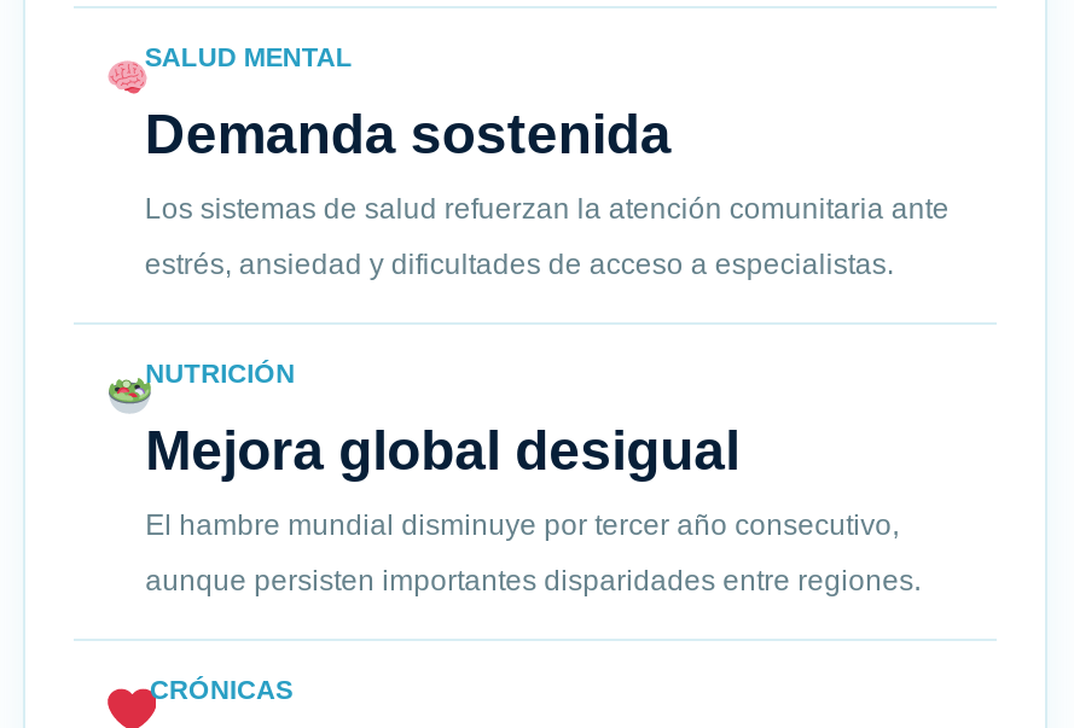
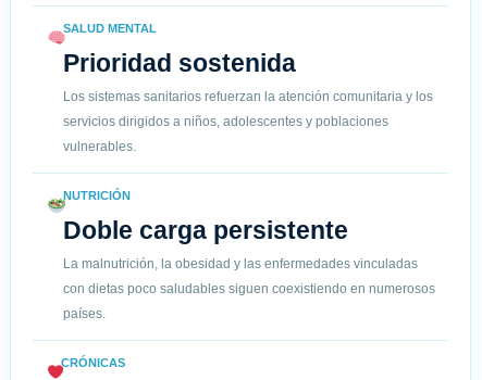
- Demanda sostenida
- Los sistemas de salud refuerzan la atención comunitaria ante
- estrés, ansiedad y dificultades de acceso a especialistas.
+ Prioridad sostenida
+ Los sistemas sanitarios refuerzan la atención comunitaria y los
+ servicios dirigidos a niños, adolescentes y poblaciones
+ vulnerables.

- Mejora global desigual
- El hambre mundial disminuye por tercer año consecutivo,
- aunque persisten importantes disparidades entre regiones.
+ Doble carga persistente
+ La malnutrición, la obesidad y las enfermedades vinculadas
+ con dietas poco saludables siguen coexistiendo en numerosos
+ países.
